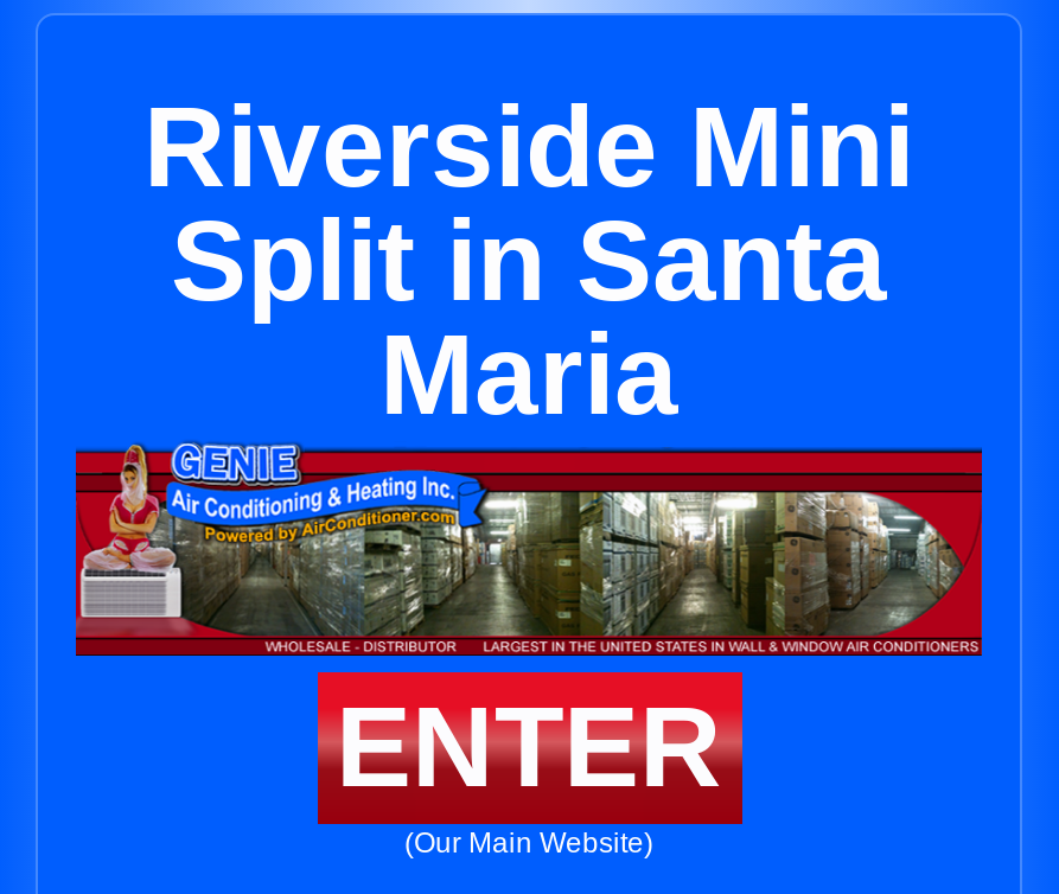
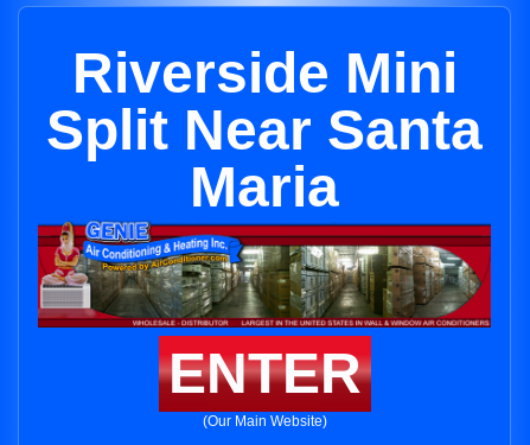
- Split in Santa
+ Split Near Santa
